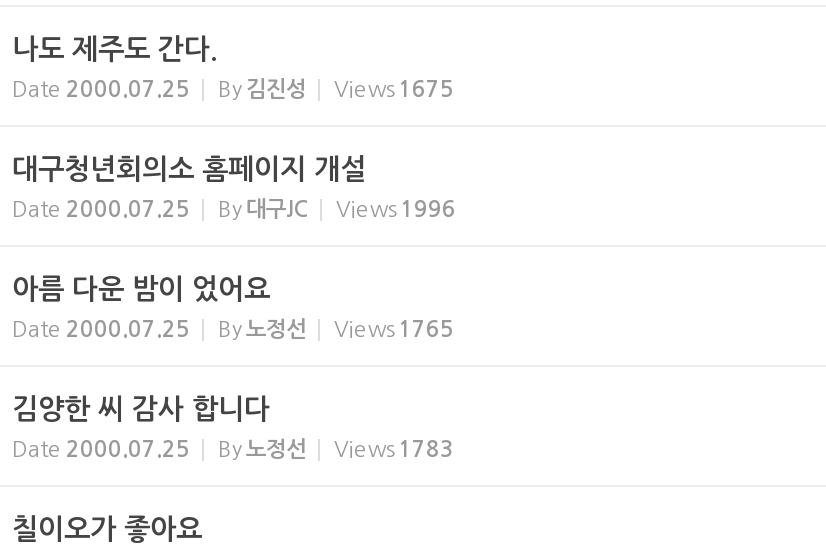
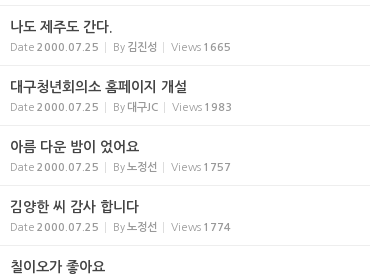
- Date 2000.07.25 By 김진성 Views 1675
+ Date 2000.07.25 By 김진성 Views 1665

- Views 1996
+ Views 1983

- Views 1765
+ Views 1757

- Views 1783
+ Views 1774
